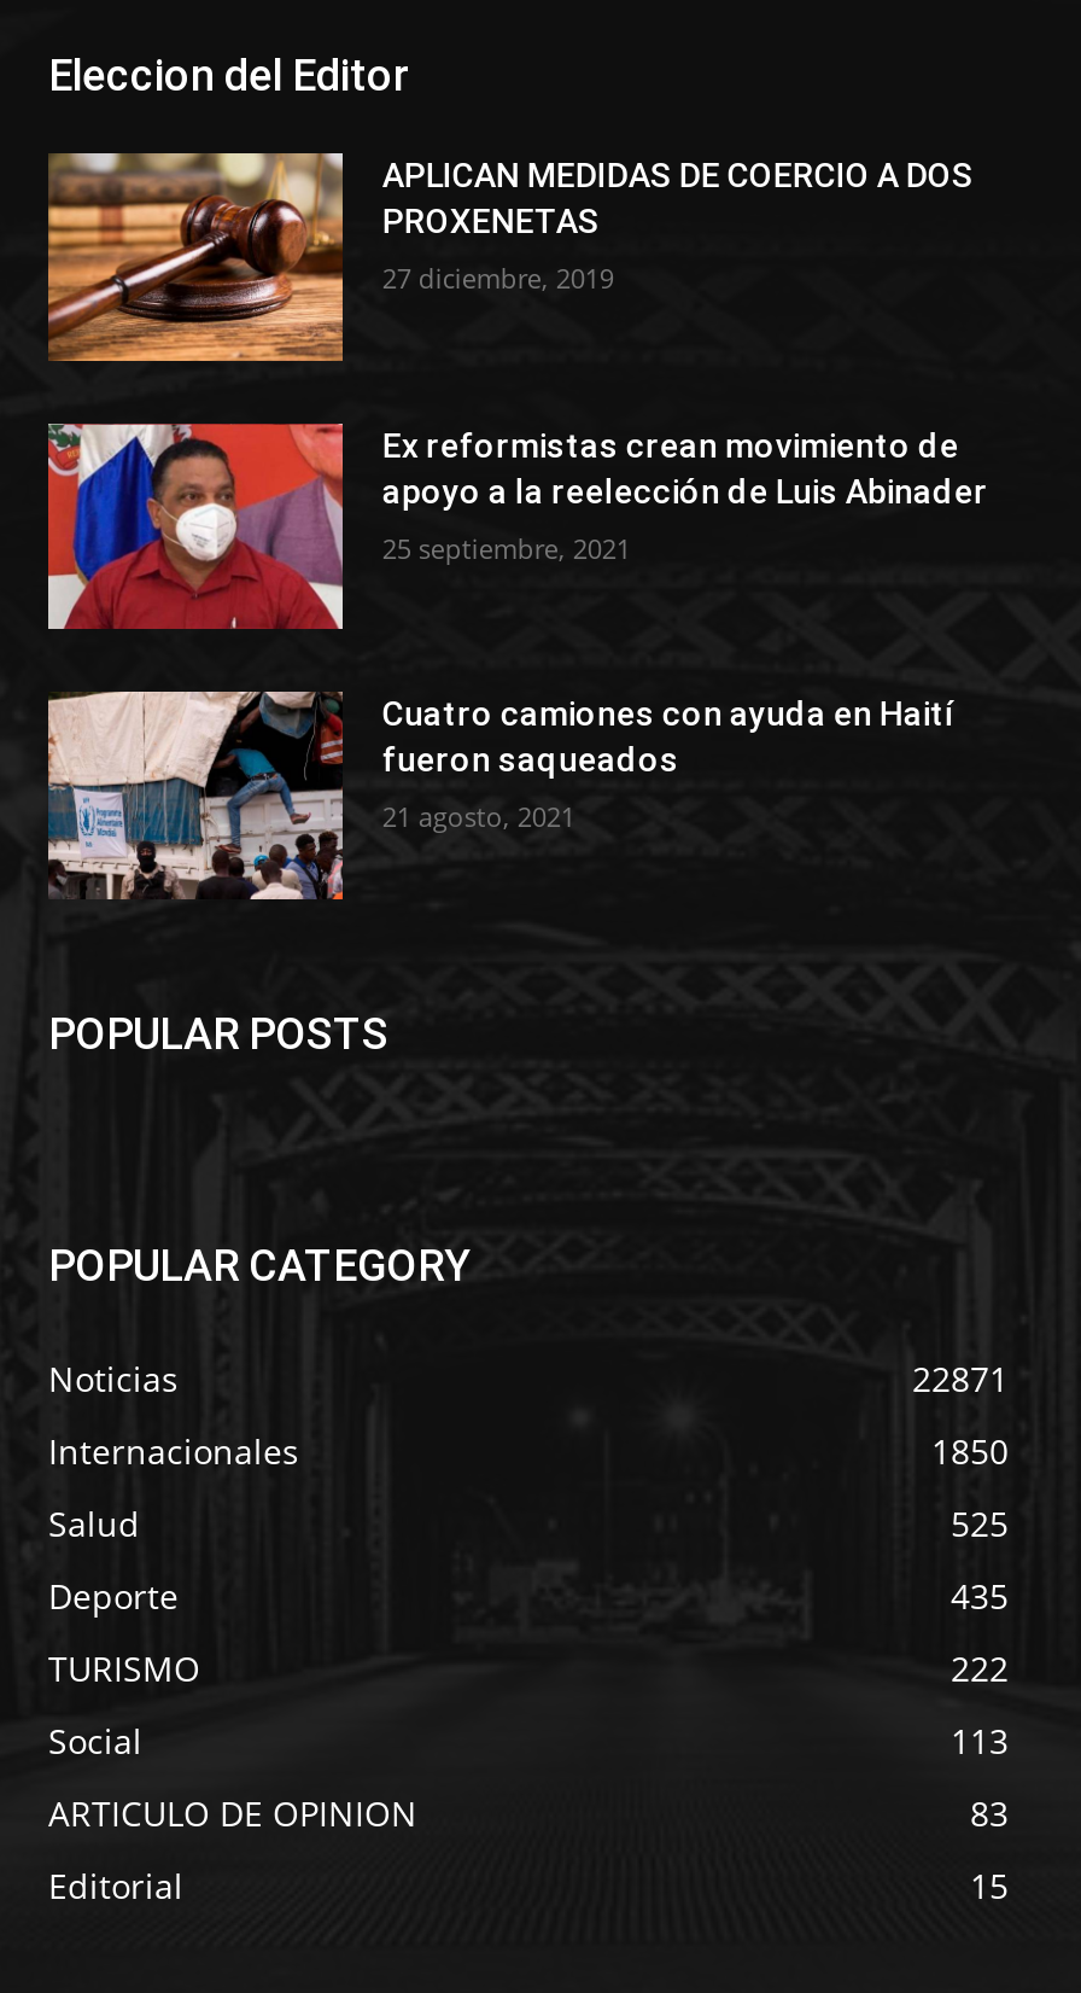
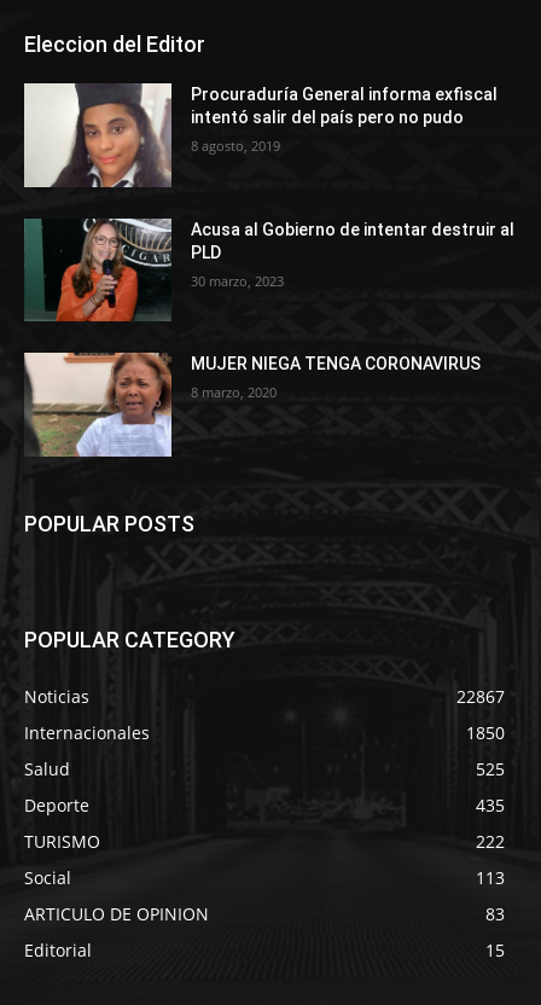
- [image]
- APLICAN MEDIDAS DE COERCIO A DOS
- PROXENETAS
+ [image]
+ Procuraduría General informa exfiscal
+ intentó salir del país pero no pudo

- 27 diciembre, 2019
+ 8 agosto, 2019

- [image]
- Ex reformistas crean movimiento de
- apoyo a la reelección de Luis Abinader
+ [image]
+ Acusa al Gobierno de intentar destruir al
+ PLD

- 25 septiembre, 2021
+ 30 marzo, 2023

- [image]
- Cuatro camiones con ayuda en Haití
- fueron saqueados
+ [image]
+ MUJER NIEGA TENGA CORONAVIRUS

- 21 agosto, 2021
+ 8 marzo, 2020

- 22871
+ 22867
